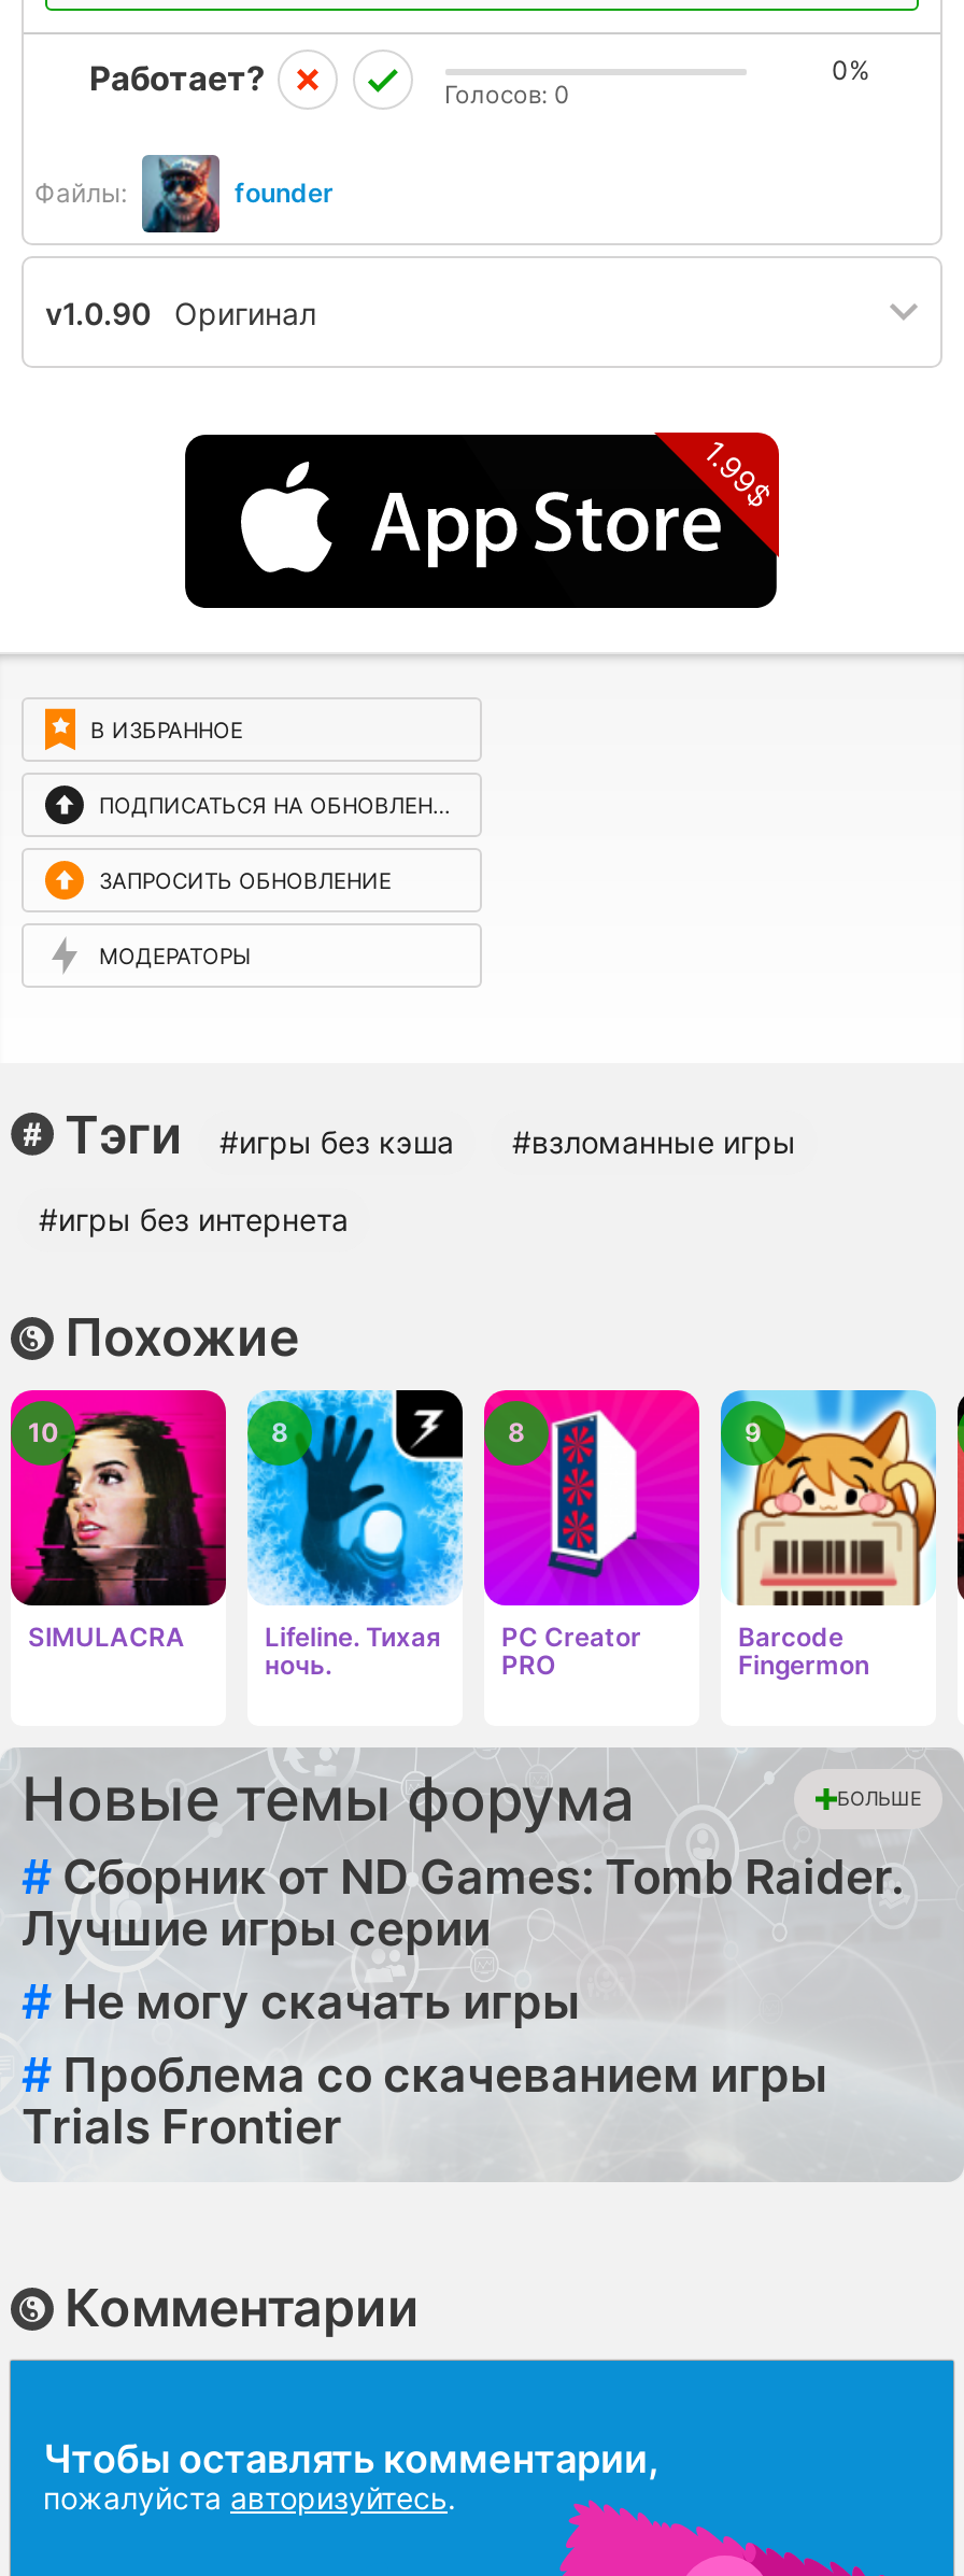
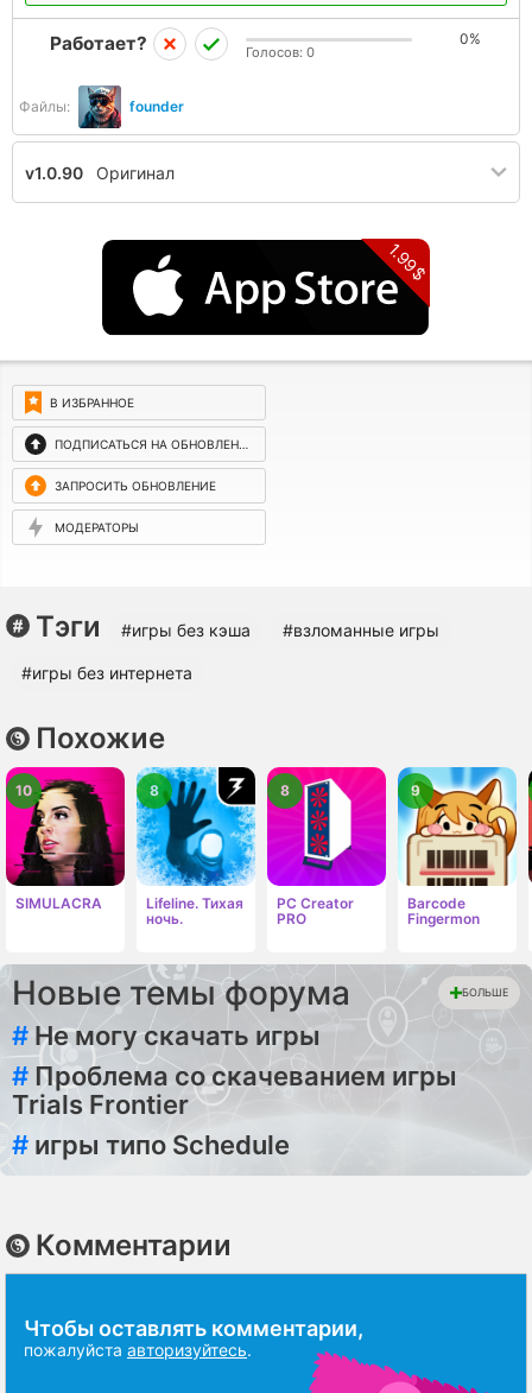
- # Сборник от ND Games: Tomb Raider.
- Лучшие игры серии

moved up: # Не могу скачать игры | # Проблема со скачеванием игры | Trials Frontier

+ # игры типо Schedule
